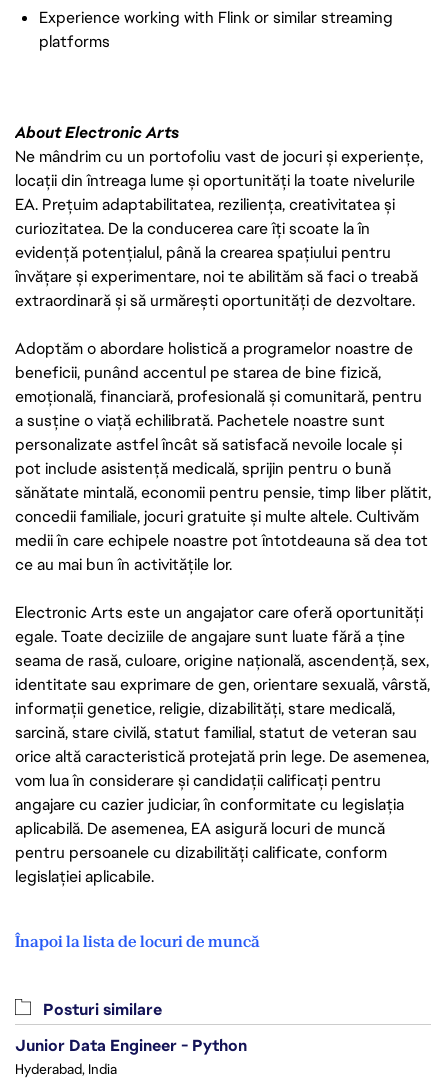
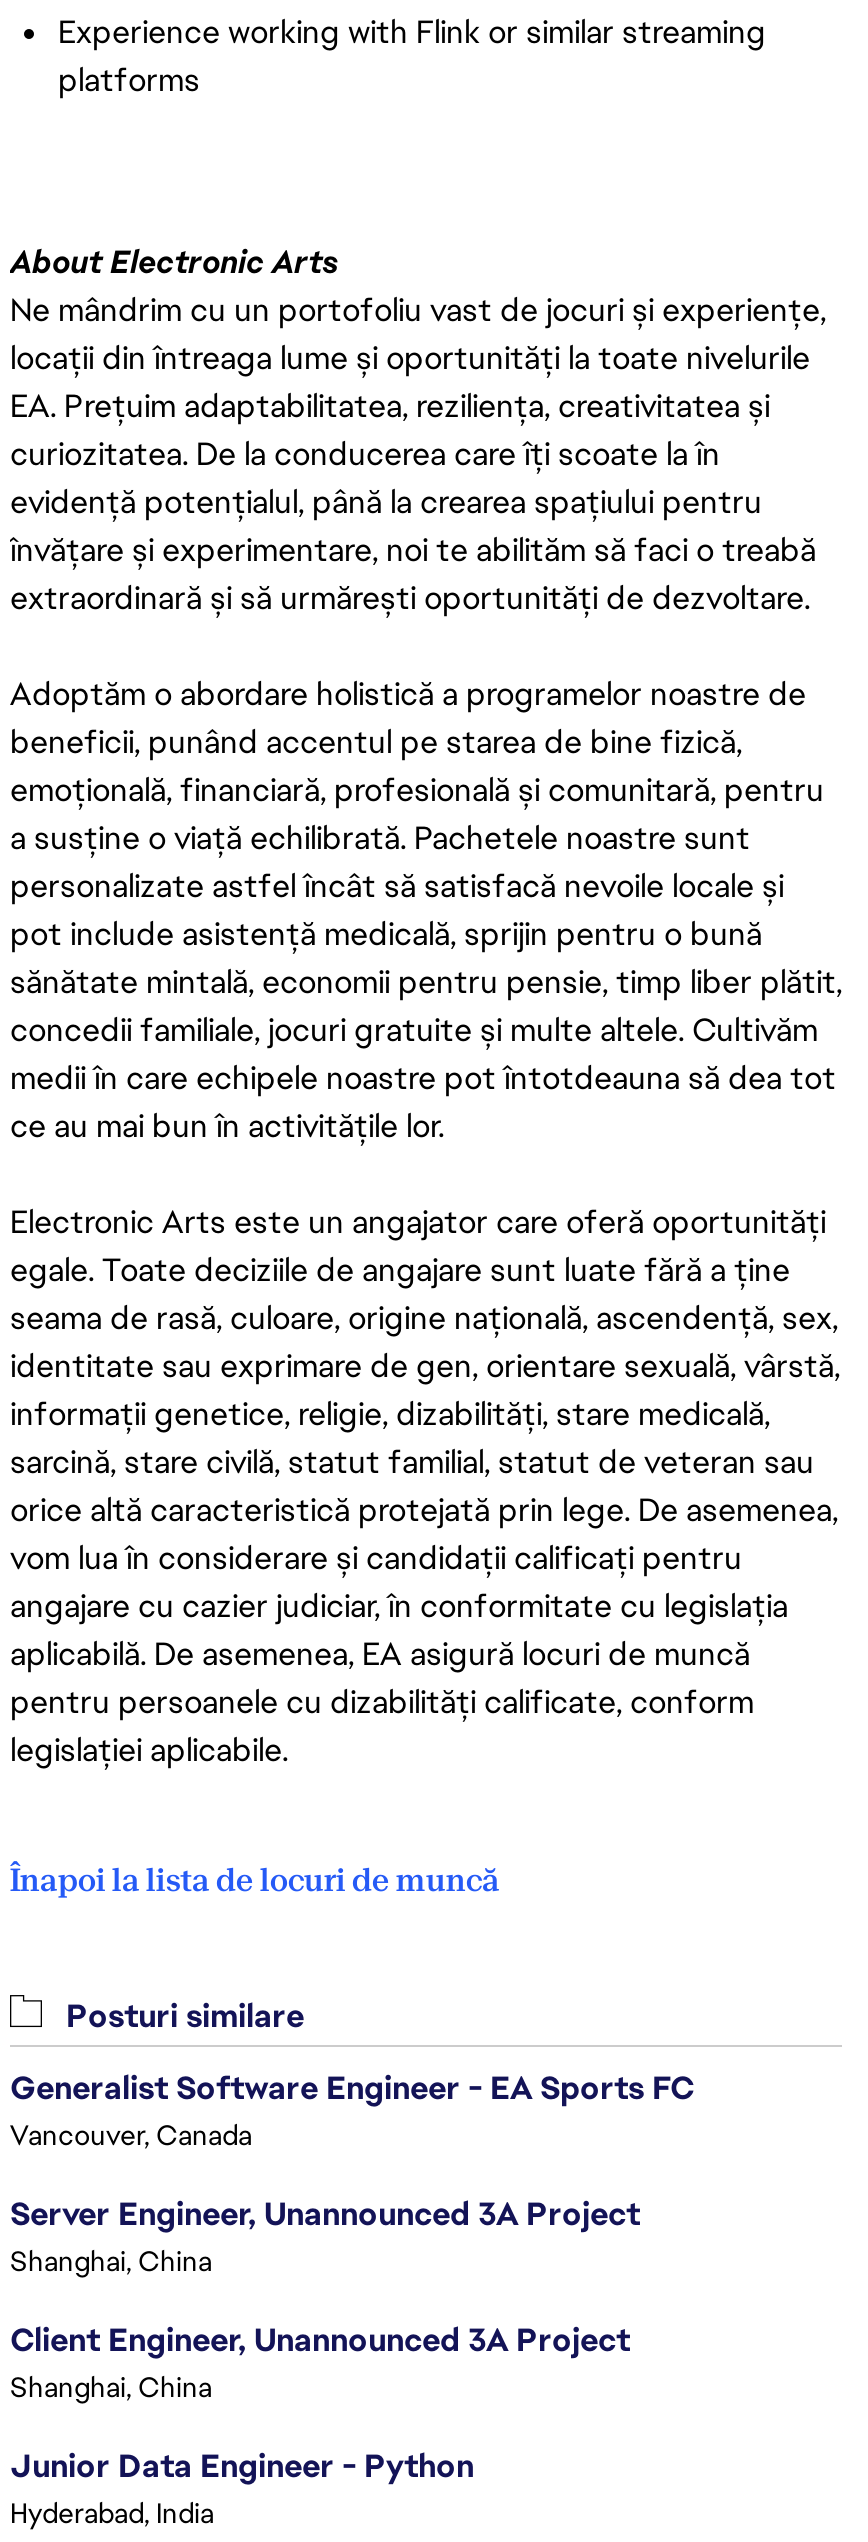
+ Generalist Software Engineer - EA Sports FC
+ Vancouver, Canada
+ Server Engineer, Unannounced 3A Project
+ Shanghai, China
+ Client Engineer, Unannounced 3A Project
+ Shanghai, China
